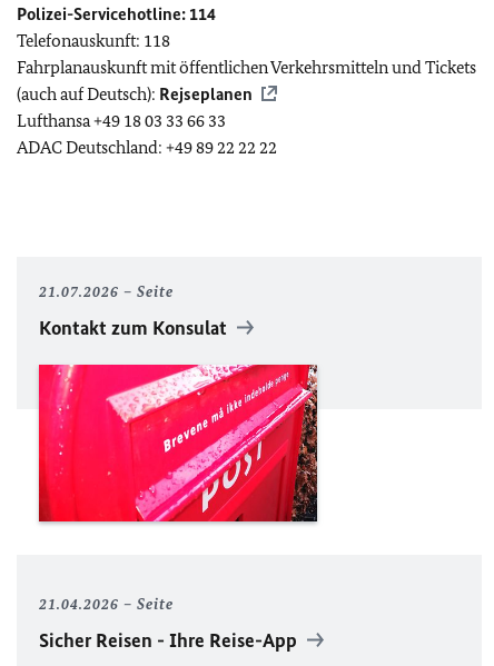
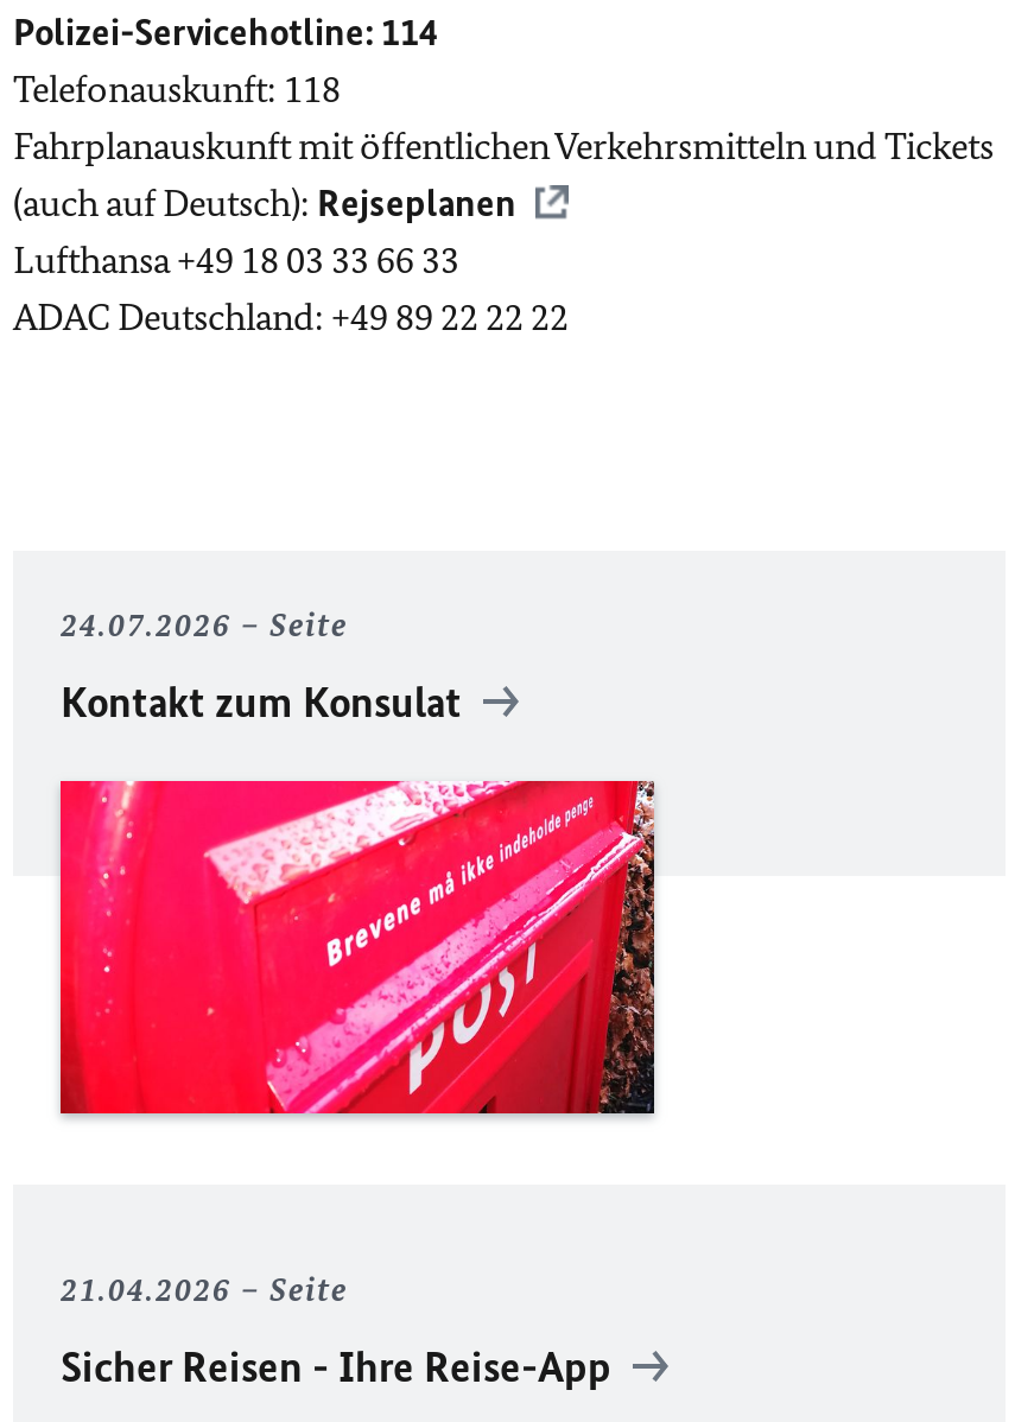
- 21.07.2026 Seite
+ 24.07.2026 Seite
